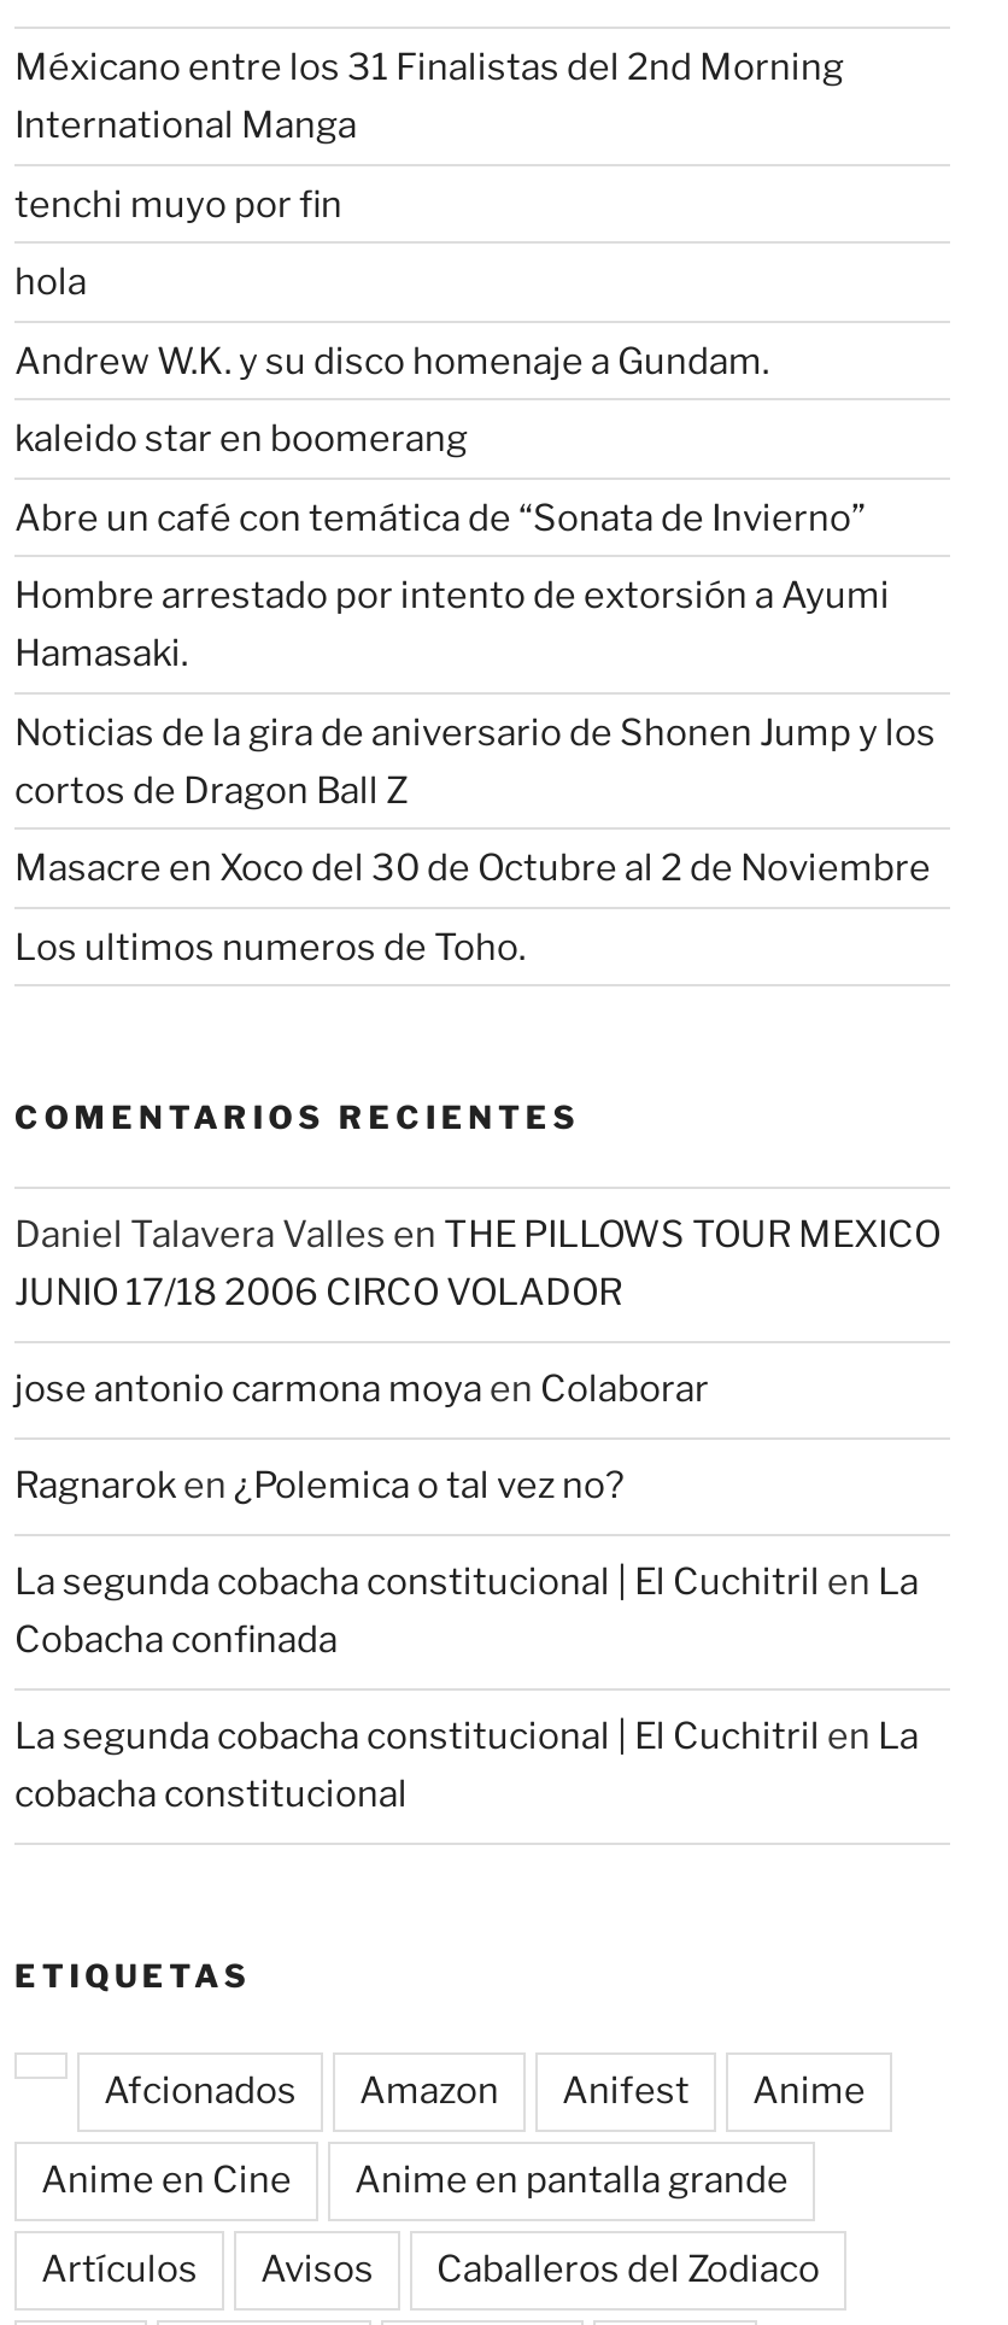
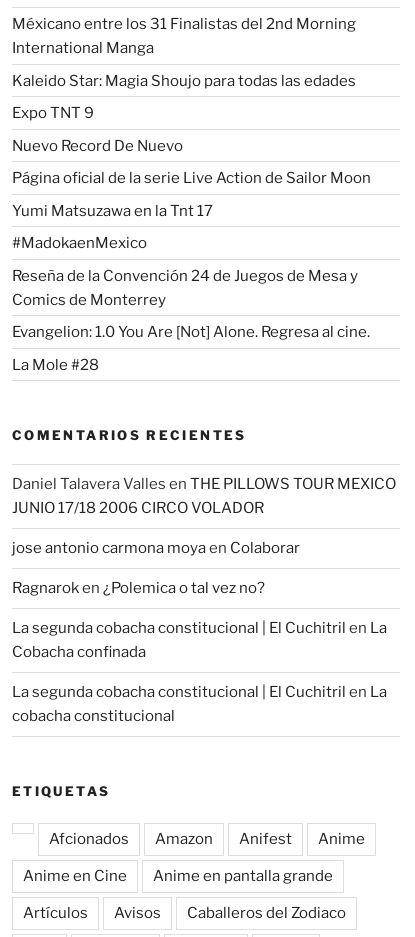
- tenchi muyo por fin
+ Kaleido Star: Magia Shoujo para todas las edades

- hola
+ Expo TNT 9

- Andrew W.K. y su disco homenaje a Gundam.
+ Nuevo Record De Nuevo

- kaleido star en boomerang
+ Página oficial de la serie Live Action de Sailor Moon

- Abre un café con temática de “Sonata de Invierno”
+ Yumi Matsuzawa en la Tnt 17

- Hombre arrestado por intento de extorsión a Ayumi
- Hamasaki.
+ #MadokaenMexico

- Noticias de la gira de aniversario de Shonen Jump y los
- cortos de Dragon Ball Z
+ Reseña de la Convención 24 de Juegos de Mesa y
+ Comics de Monterrey

- Masacre en Xoco del 30 de Octubre al 2 de Noviembre
+ Evangelion: 1.0 You Are [Not] Alone. Regresa al cine.

- Los ultimos numeros de Toho.
+ La Mole #28
